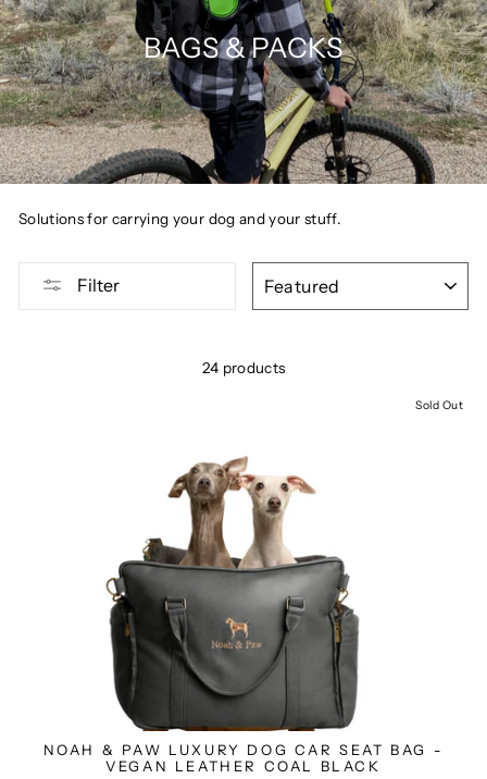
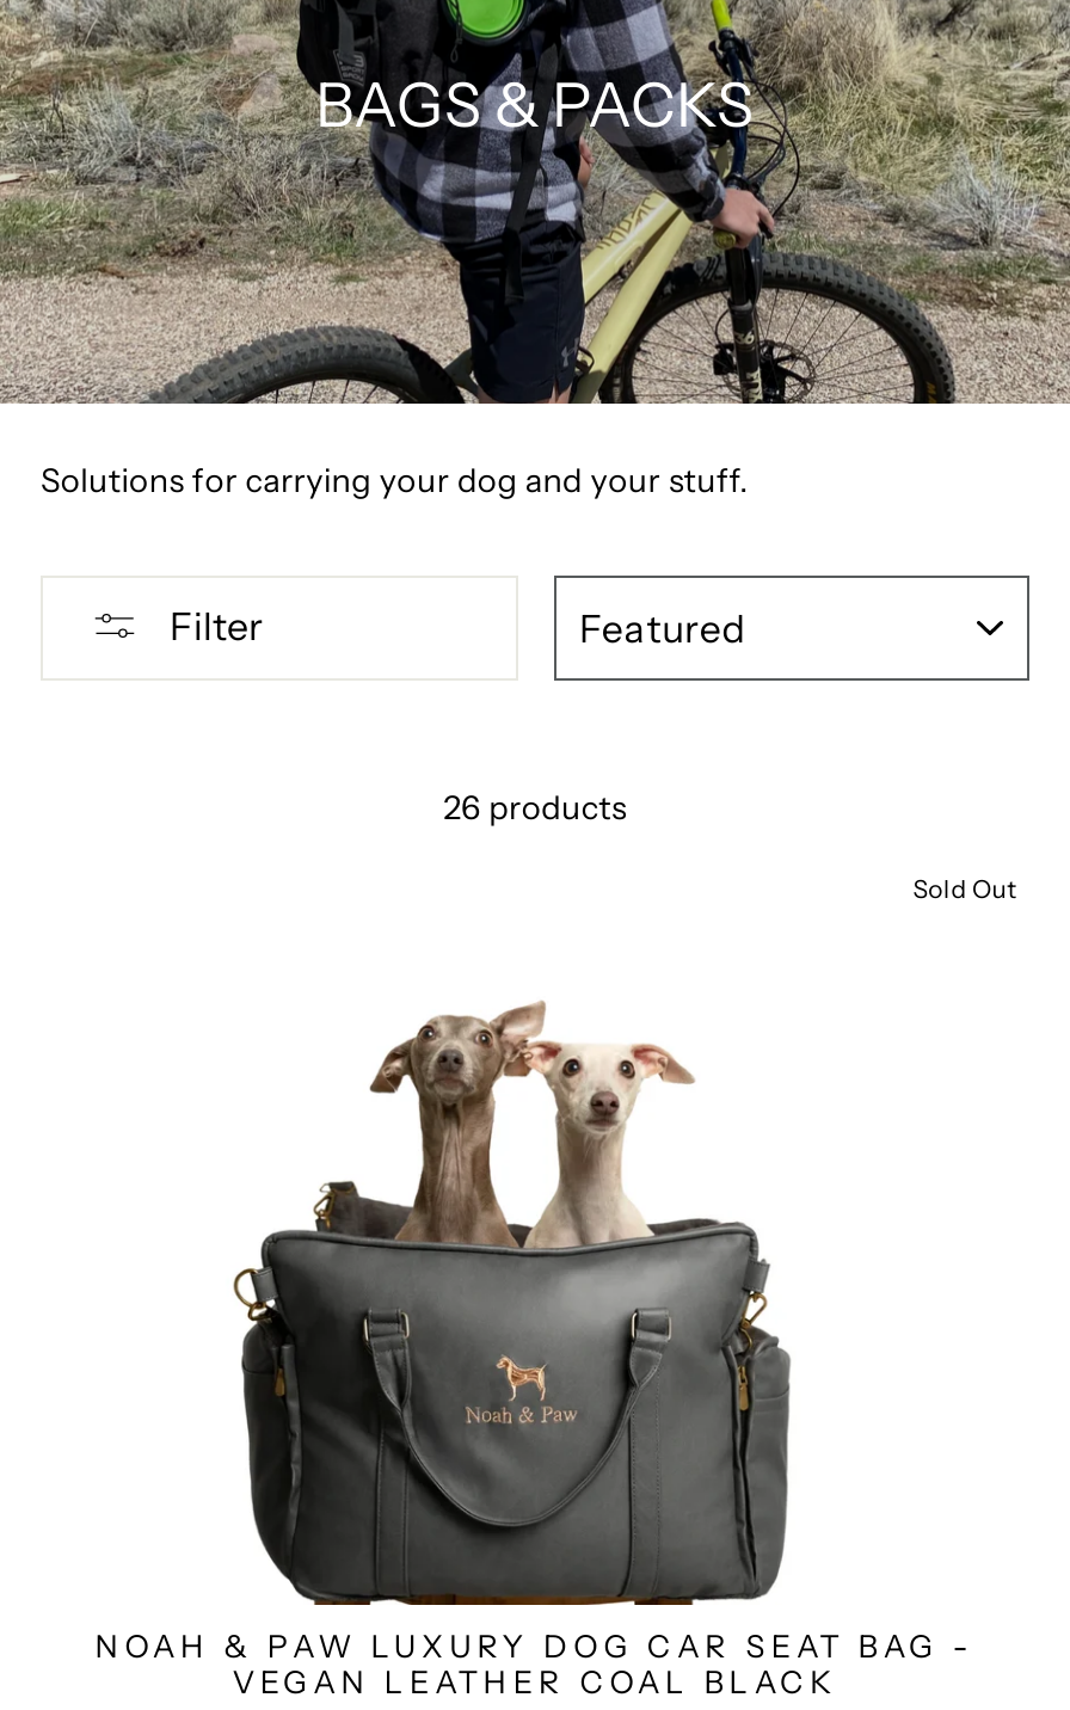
- 24 products
+ 26 products
